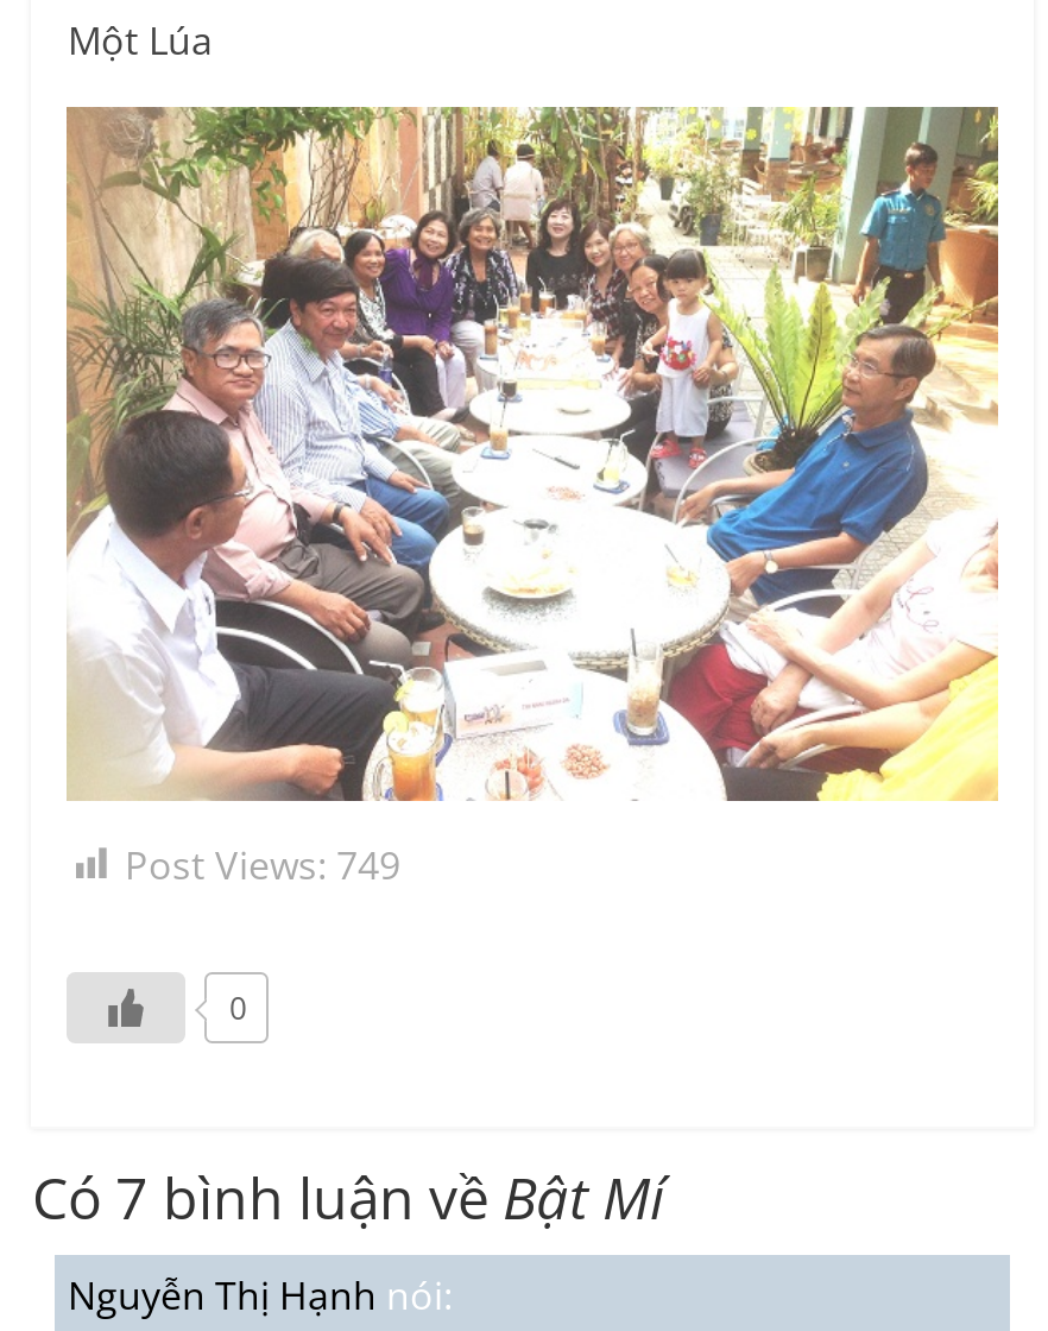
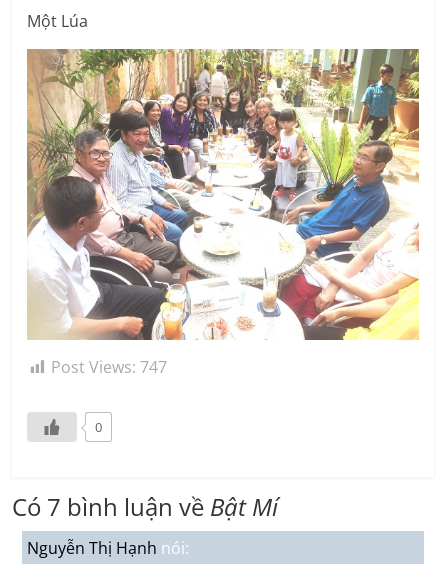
- Post Views: 749
+ Post Views: 747
